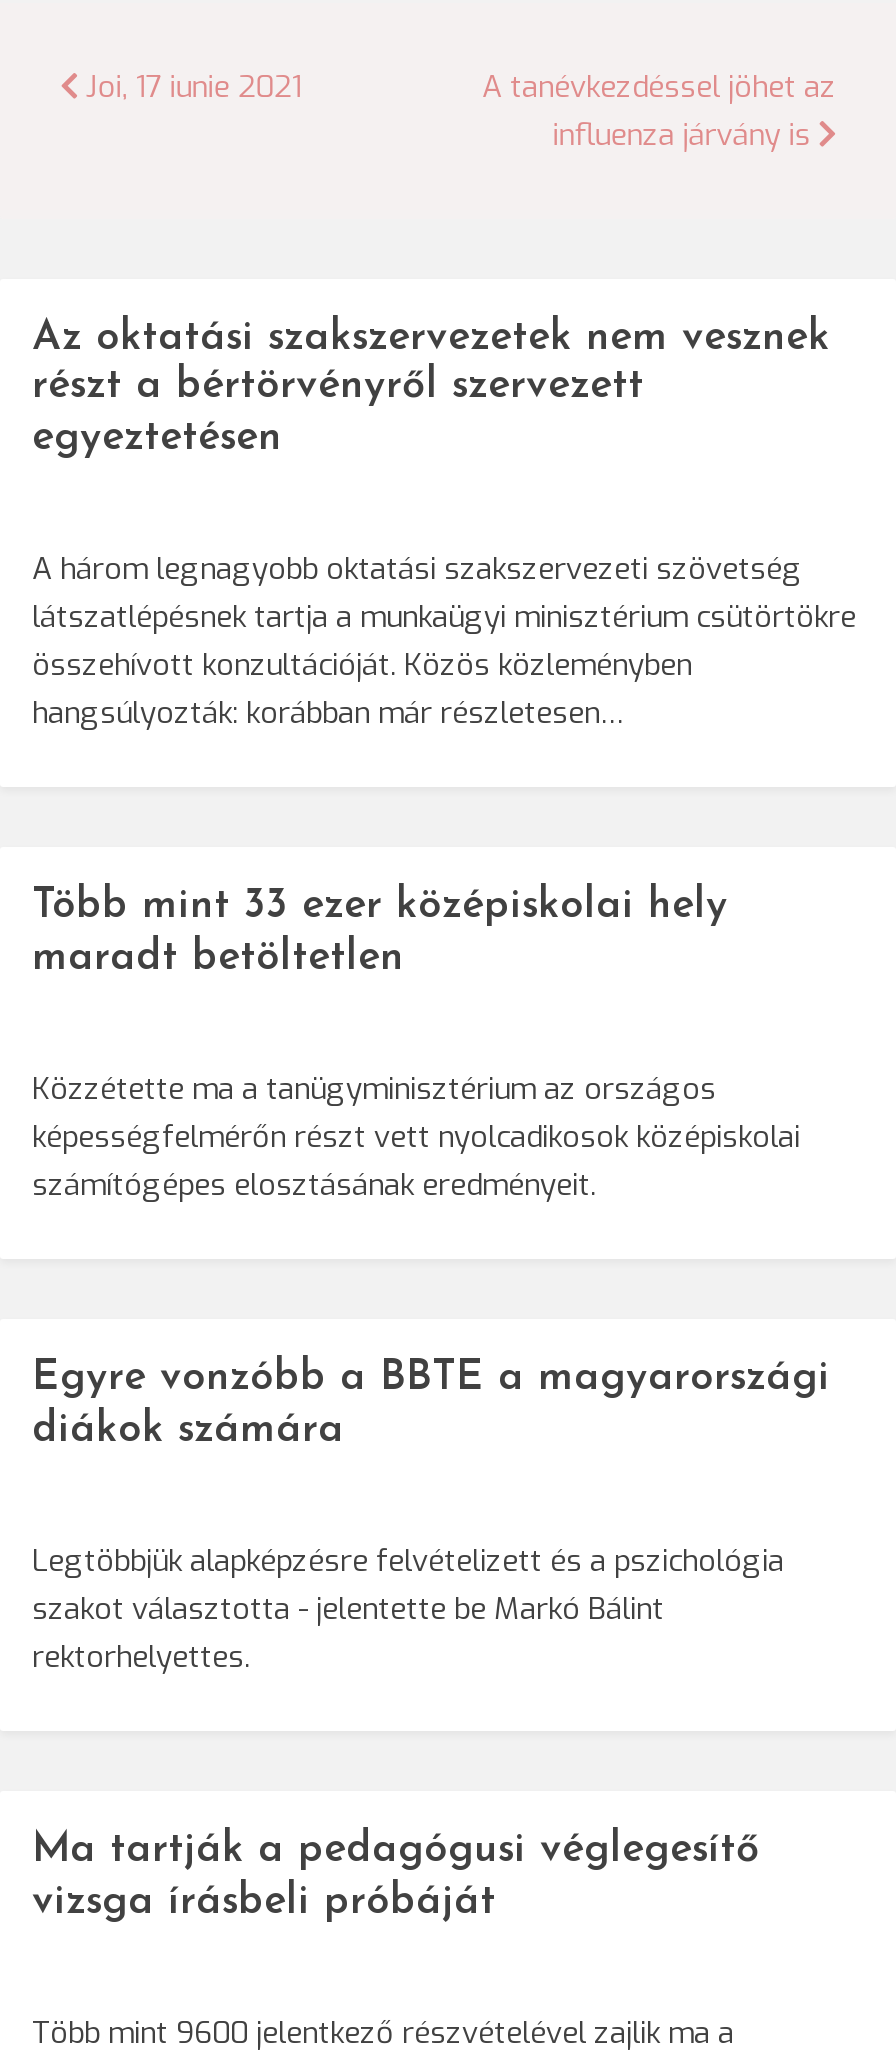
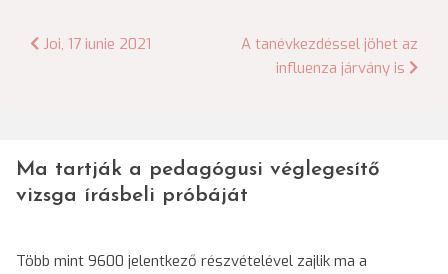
- Az oktatási szakszervezetek nem vesznek
- részt a bértörvényről szervezett
- egyeztetésen
- A három legnagyobb oktatási szakszervezeti szövetség
- látszatlépésnek tartja a munkaügyi minisztérium csütörtökre
- összehívott konzultációját. Közös közleményben
- hangsúlyozták: korábban már részletesen…

- Több mint 33 ezer középiskolai hely
- maradt betöltetlen
- Közzétette ma a tanügyminisztérium az országos
- képességfelmérőn részt vett nyolcadikosok középiskolai
- számítógépes elosztásának eredményeit.

- Egyre vonzóbb a BBTE a magyarországi
- diákok számára
- Legtöbbjük alapképzésre felvételizett és a pszichológia
- szakot választotta - jelentette be Markó Bálint
- rektorhelyettes.
